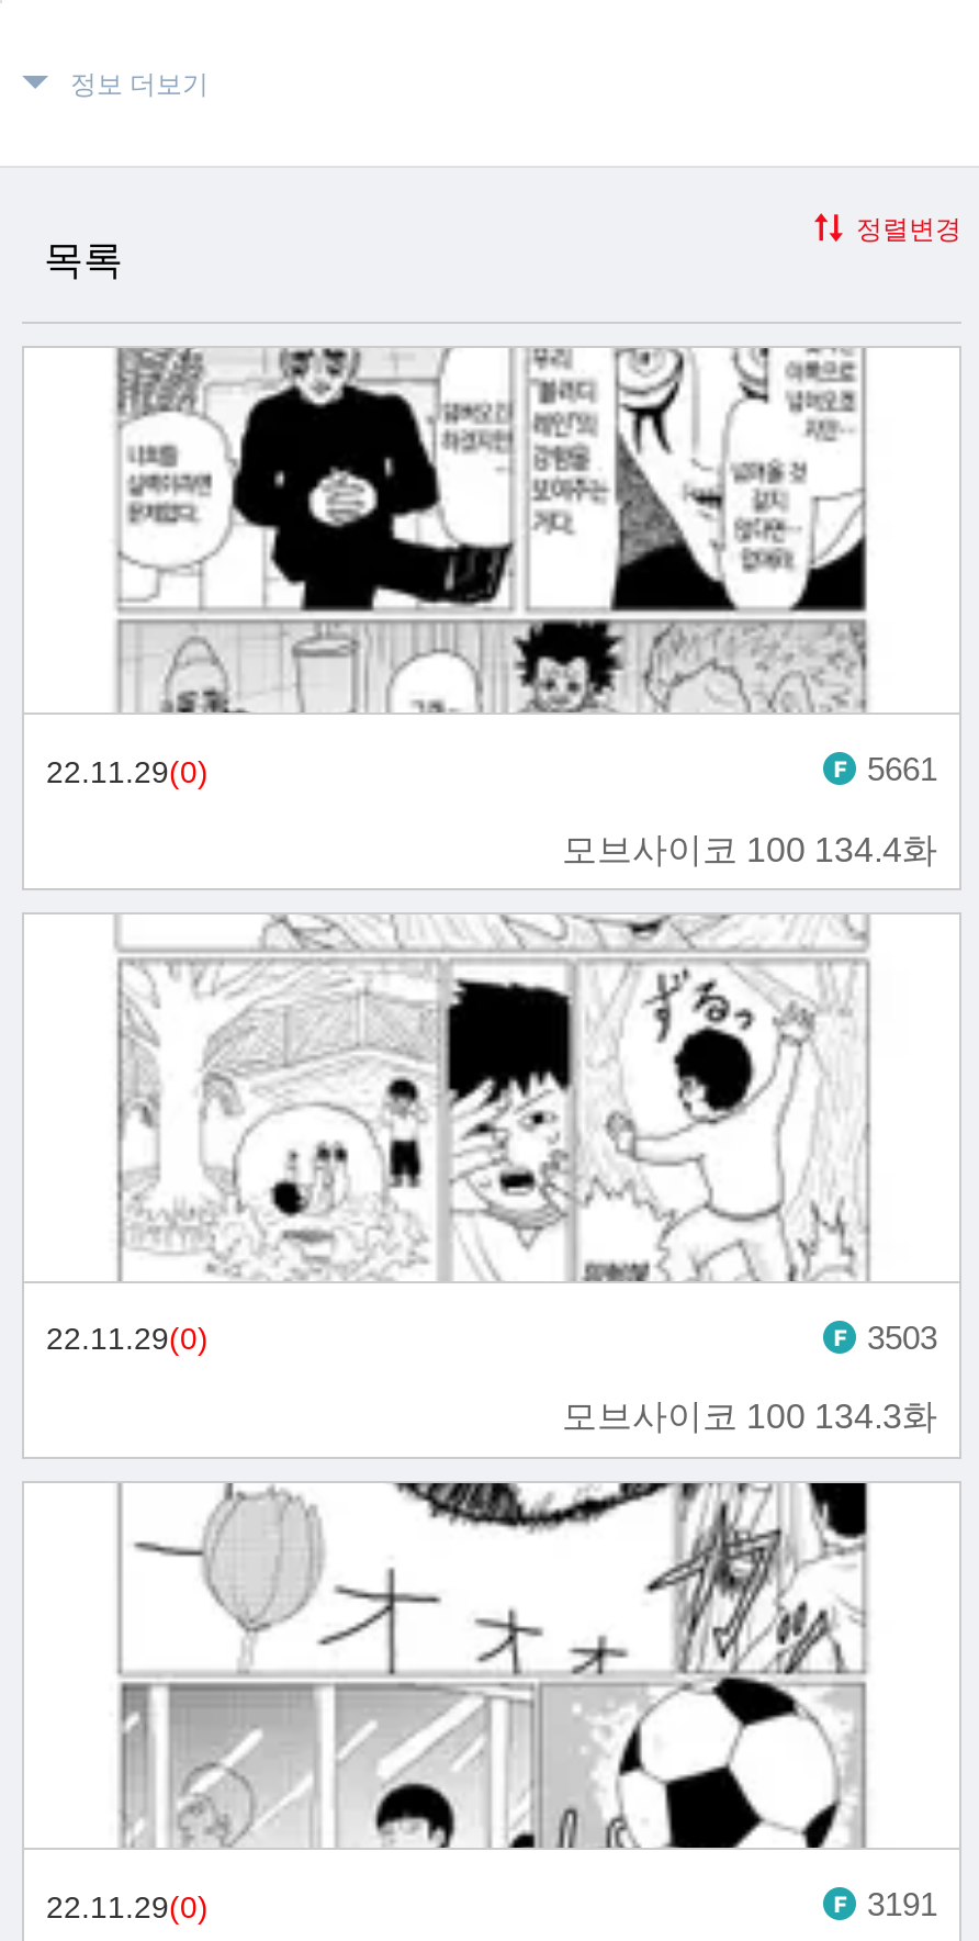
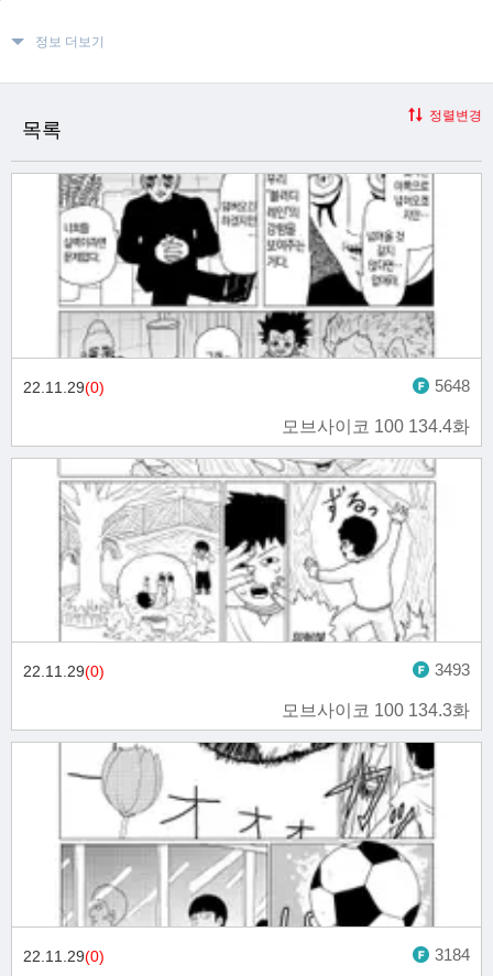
- 5661
+ 5648

- 3503
+ 3493

- 3191
+ 3184
